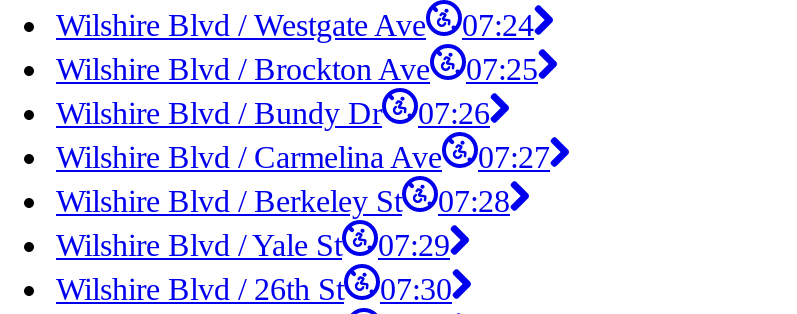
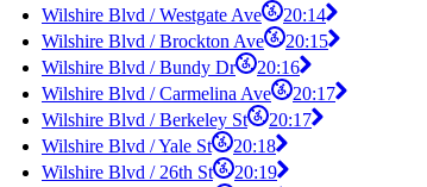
- Wilshire Blvd / Westgate Ave 07:24
+ Wilshire Blvd / Westgate Ave 20:14

- Wilshire Blvd / Brockton Ave 07:25
+ Wilshire Blvd / Brockton Ave 20:15

- Wilshire Blvd / Bundy Dr 07:26
+ Wilshire Blvd / Bundy Dr 20:16

- Wilshire Blvd / Carmelina Ave 07:27
+ Wilshire Blvd / Carmelina Ave 20:17

- Wilshire Blvd / Berkeley St 07:28
+ Wilshire Blvd / Berkeley St 20:17

- Wilshire Blvd / Yale St 07:29
+ Wilshire Blvd / Yale St 20:18

- Wilshire Blvd / 26th St 07:30
+ Wilshire Blvd / 26th St 20:19
